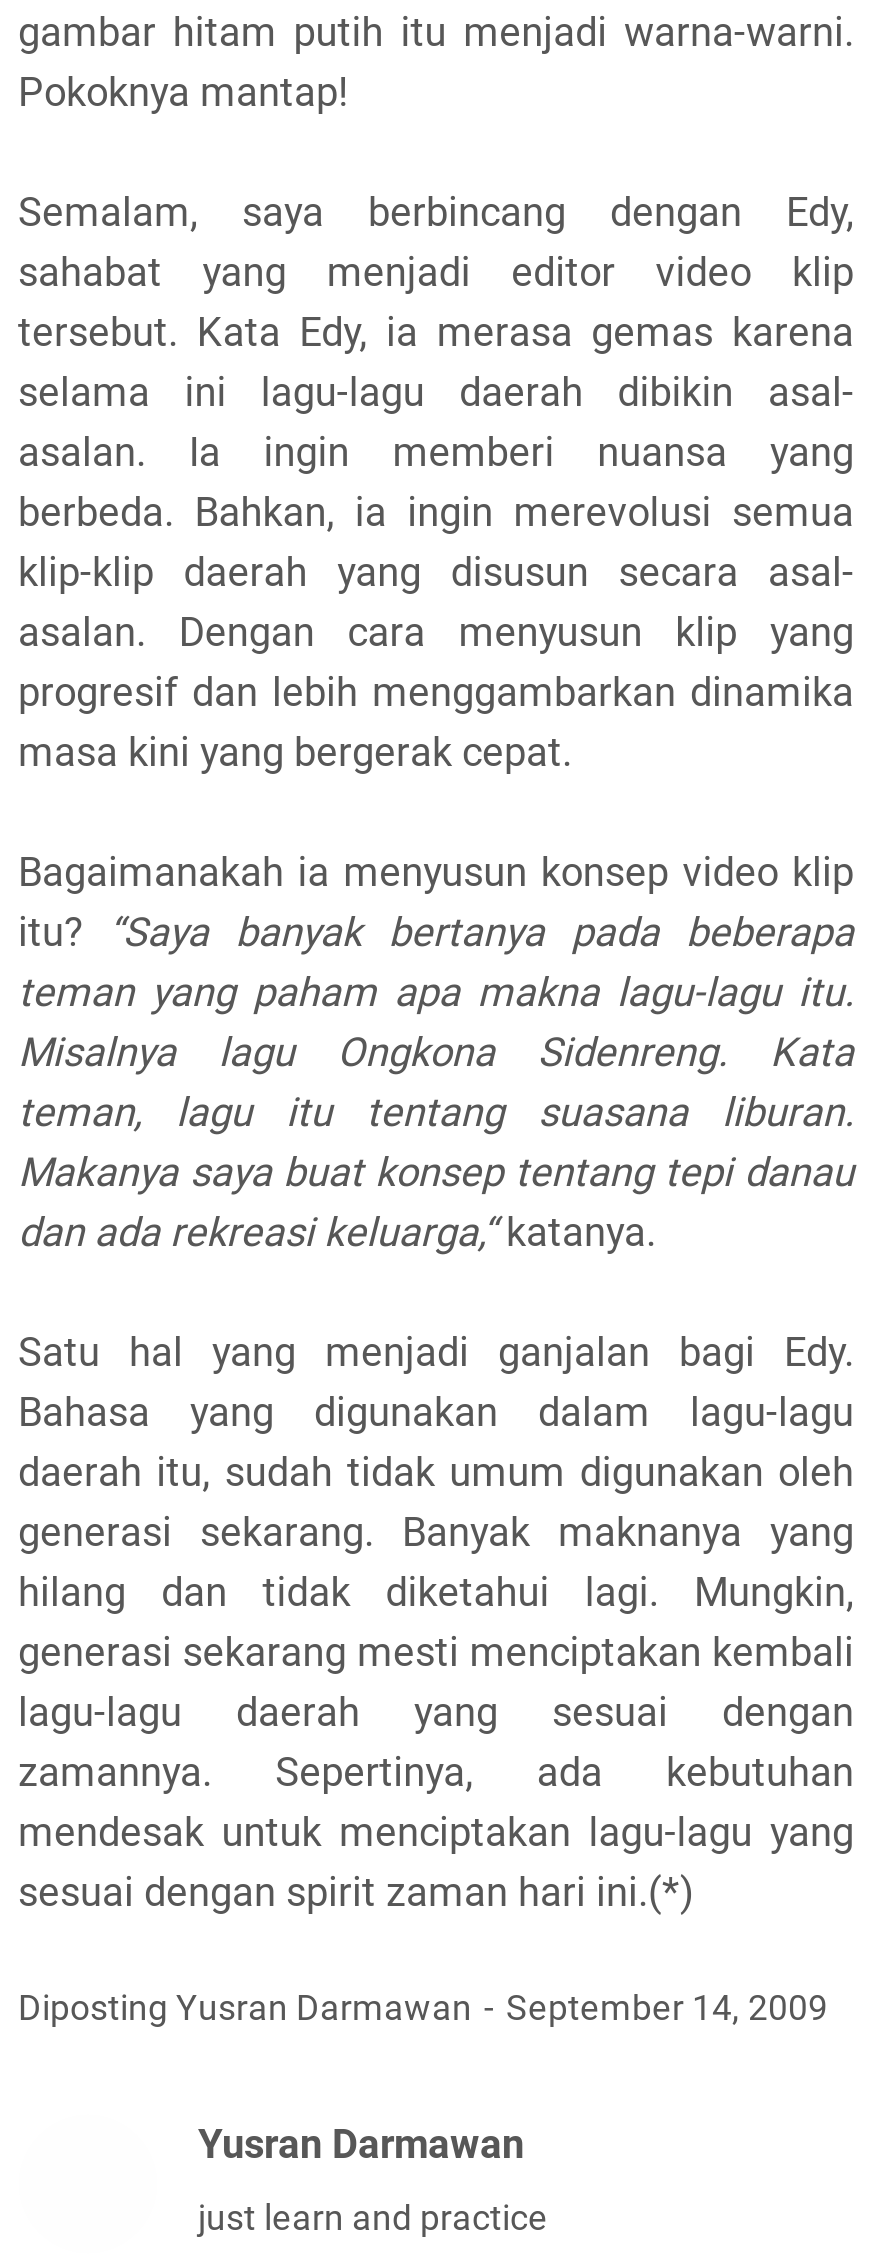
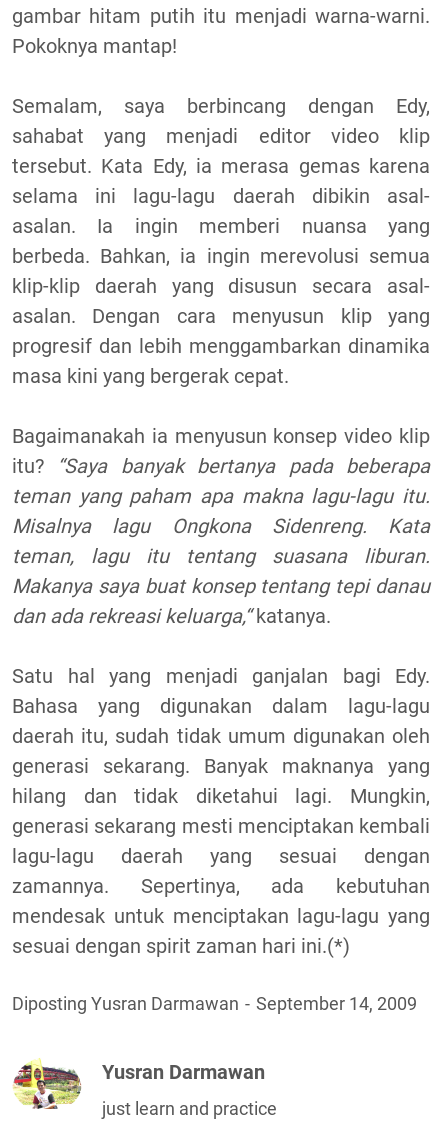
+ [image]
